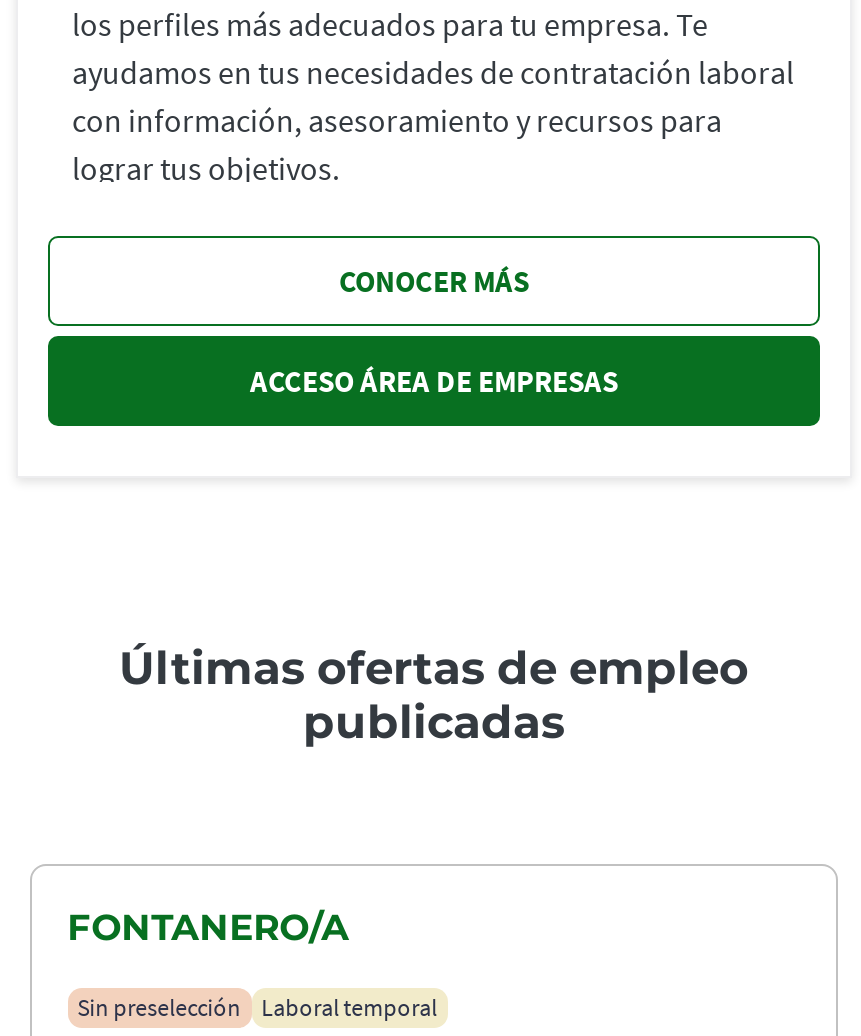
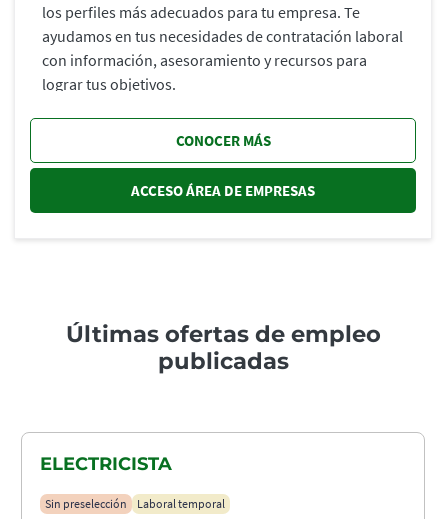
- FONTANERO/A
+ ELECTRICISTA
